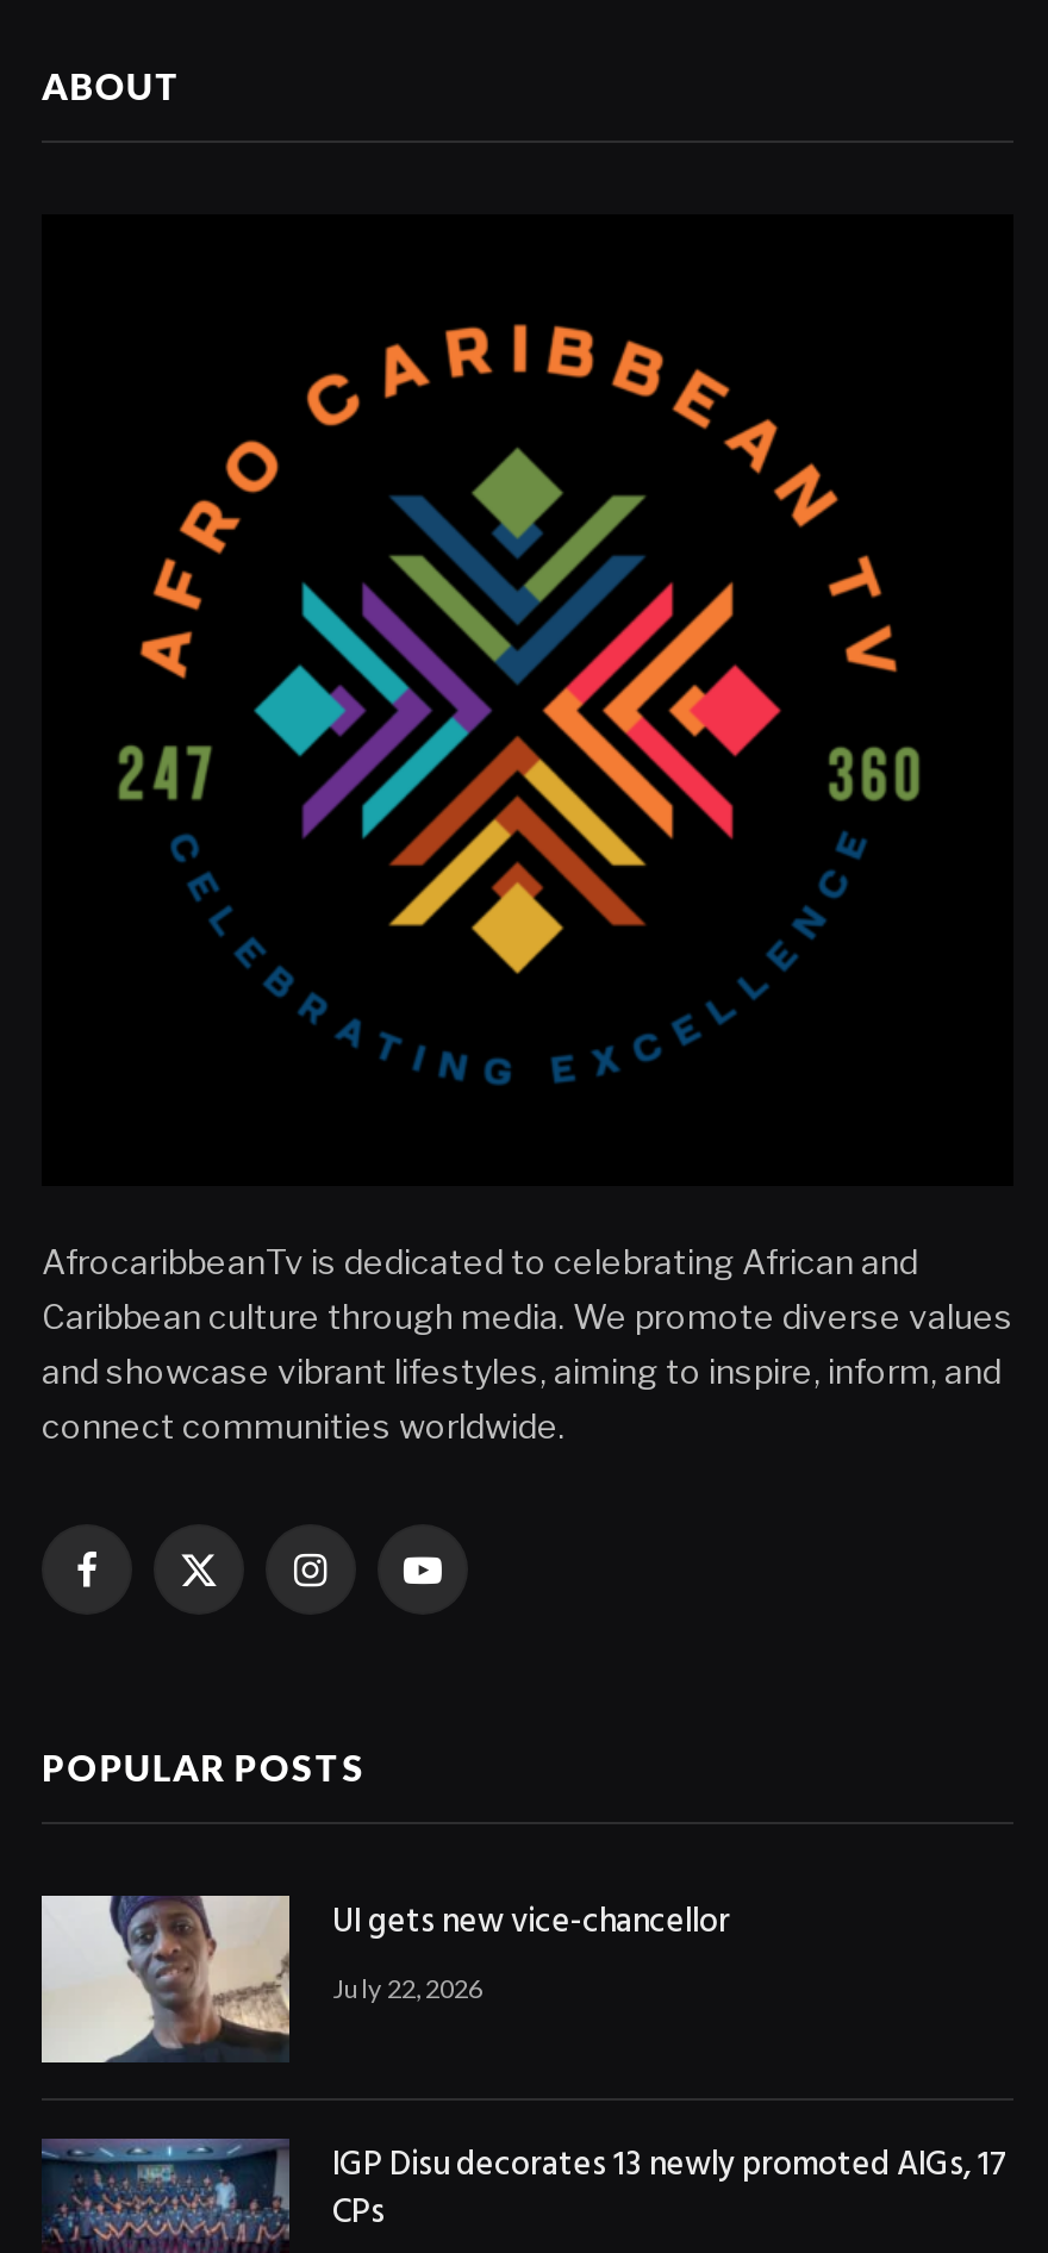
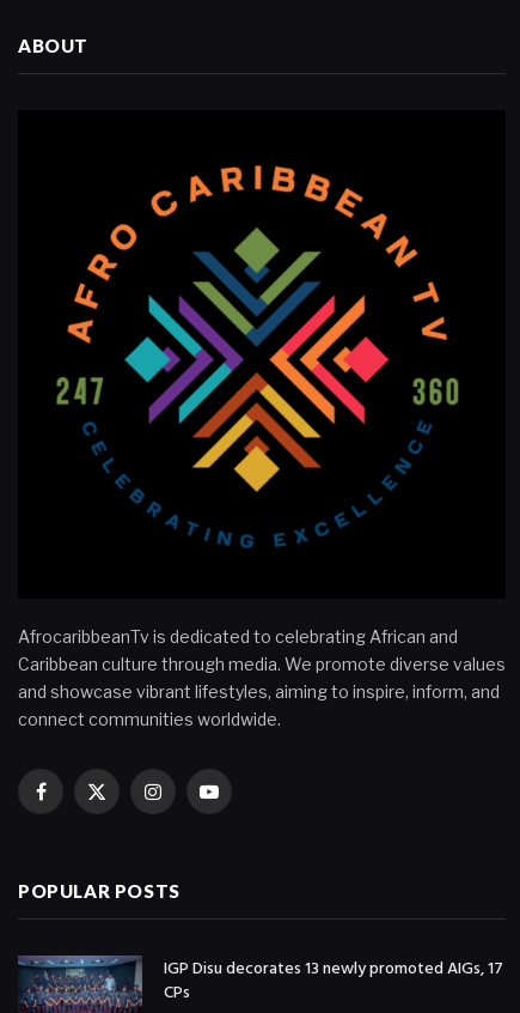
- [image]
- UI gets new vice-chancellor
- July 22, 2026
